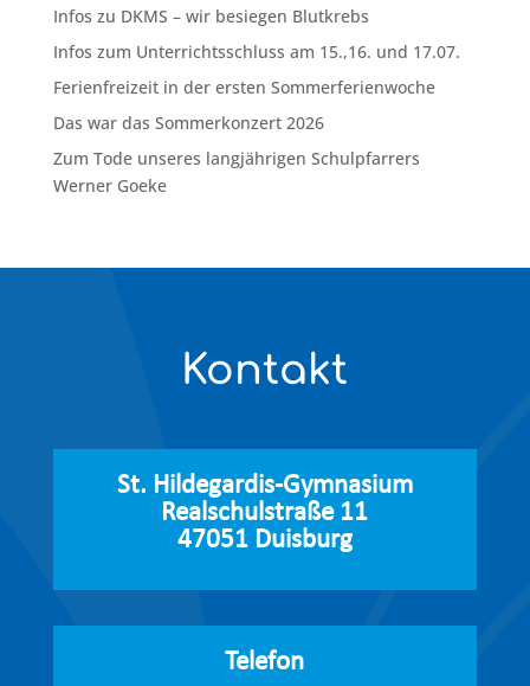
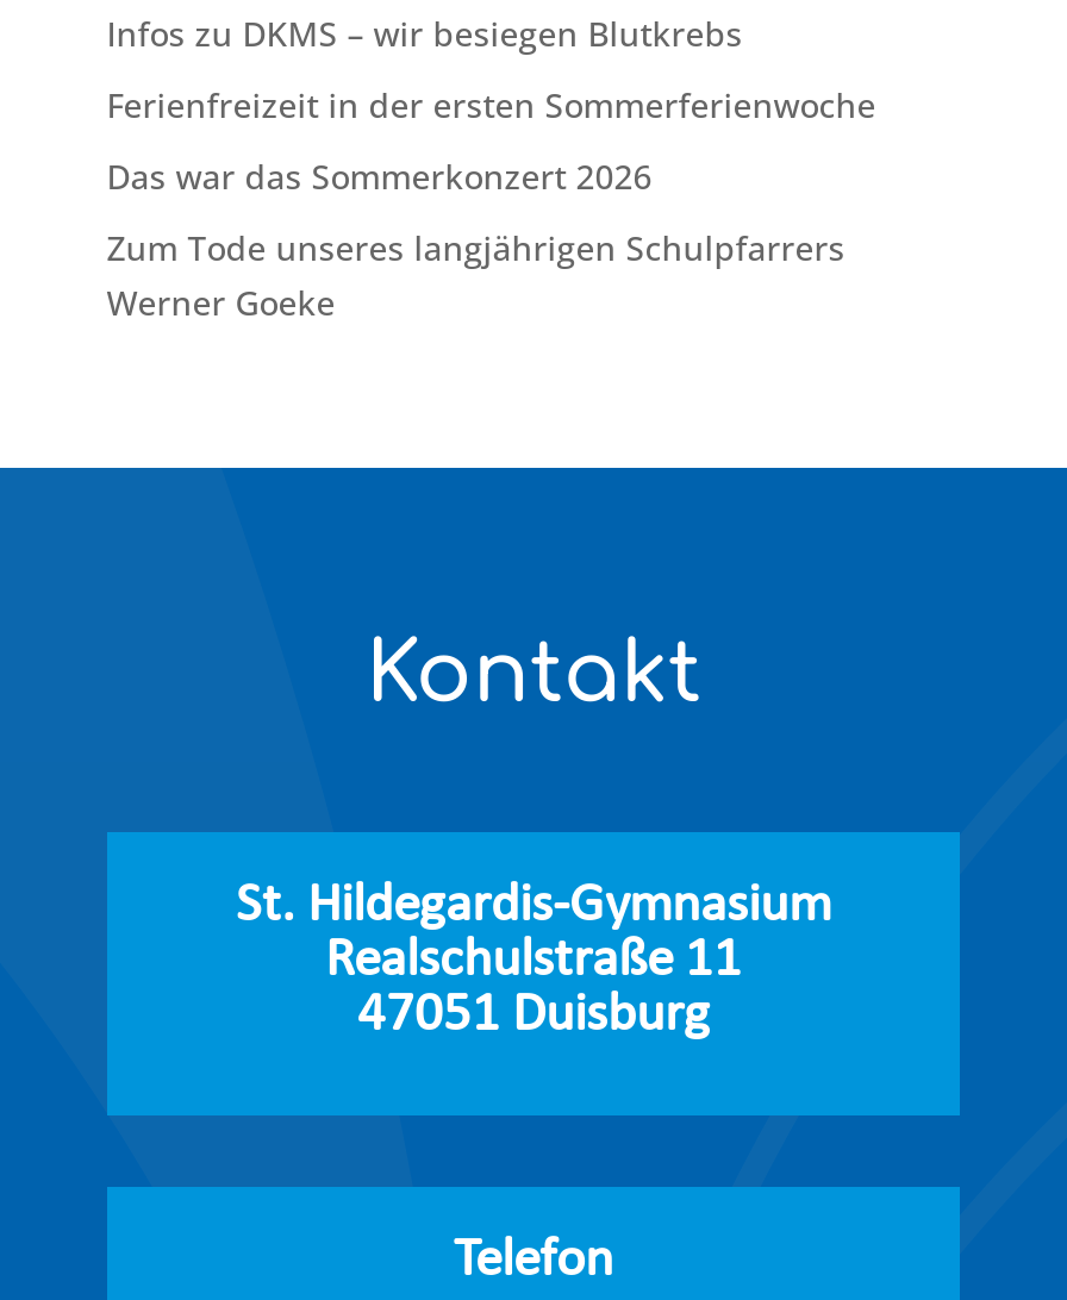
- Infos zum Unterrichtsschluss am 15.,16. und 17.07.
